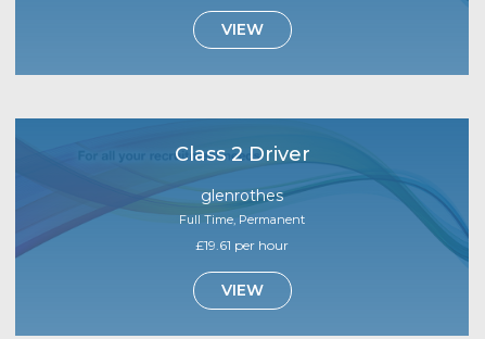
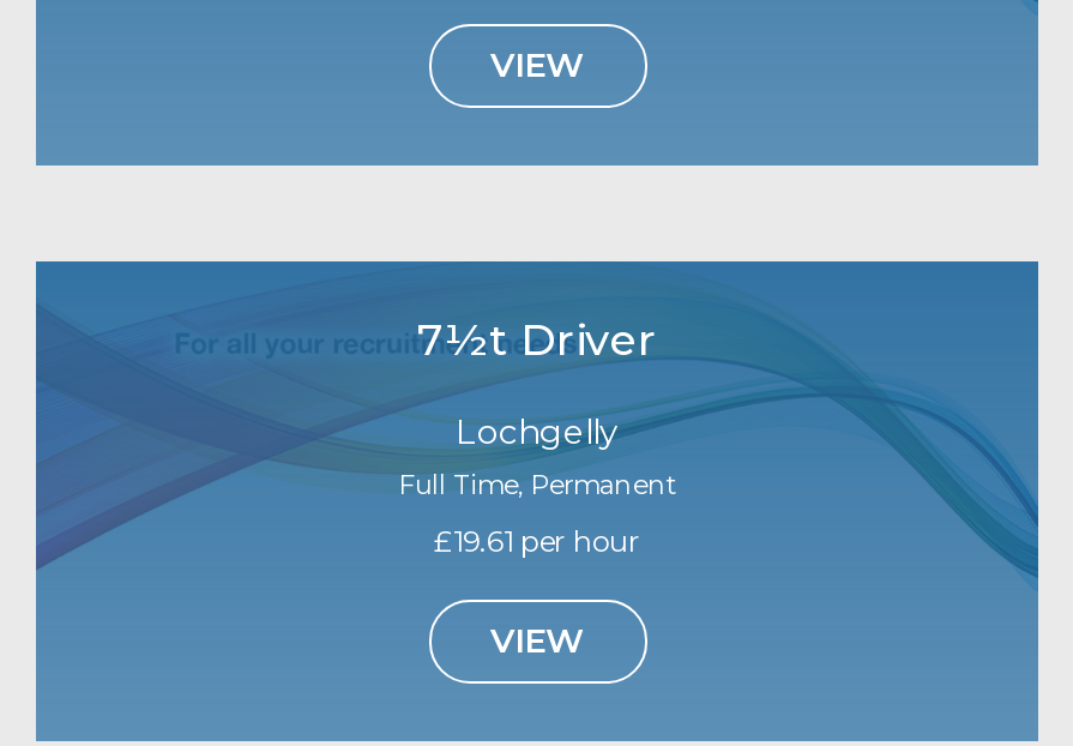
- Class 2 Driver
+ 7½t Driver

- glenrothes
+ Lochgelly
